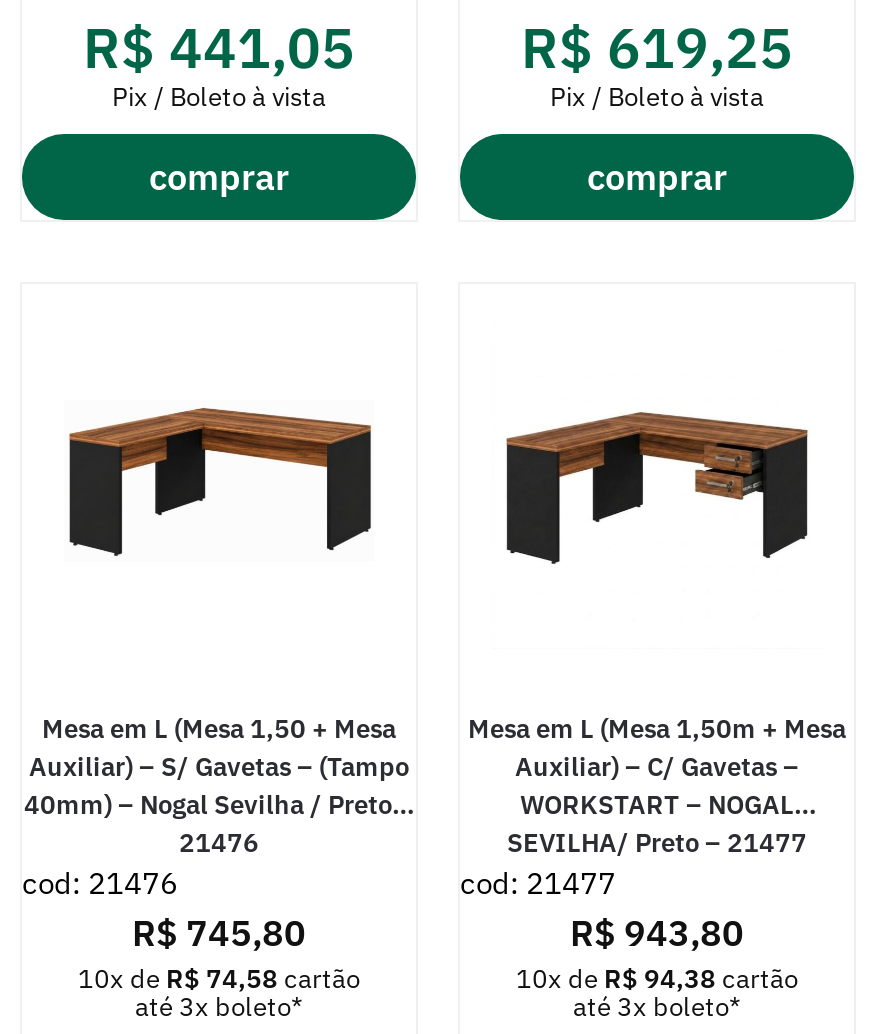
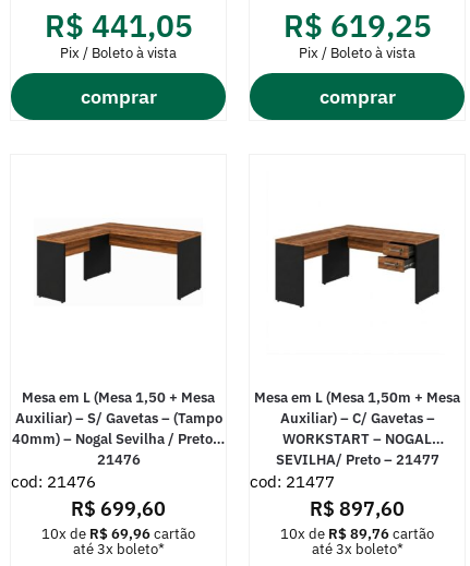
- R$745,80
+ R$699,60

- R$943,80
+ R$897,60

- 10x de R$74,58 cartão
+ 10x de R$69,96 cartão

- 10x de R$94,38 cartão
+ 10x de R$89,76 cartão
